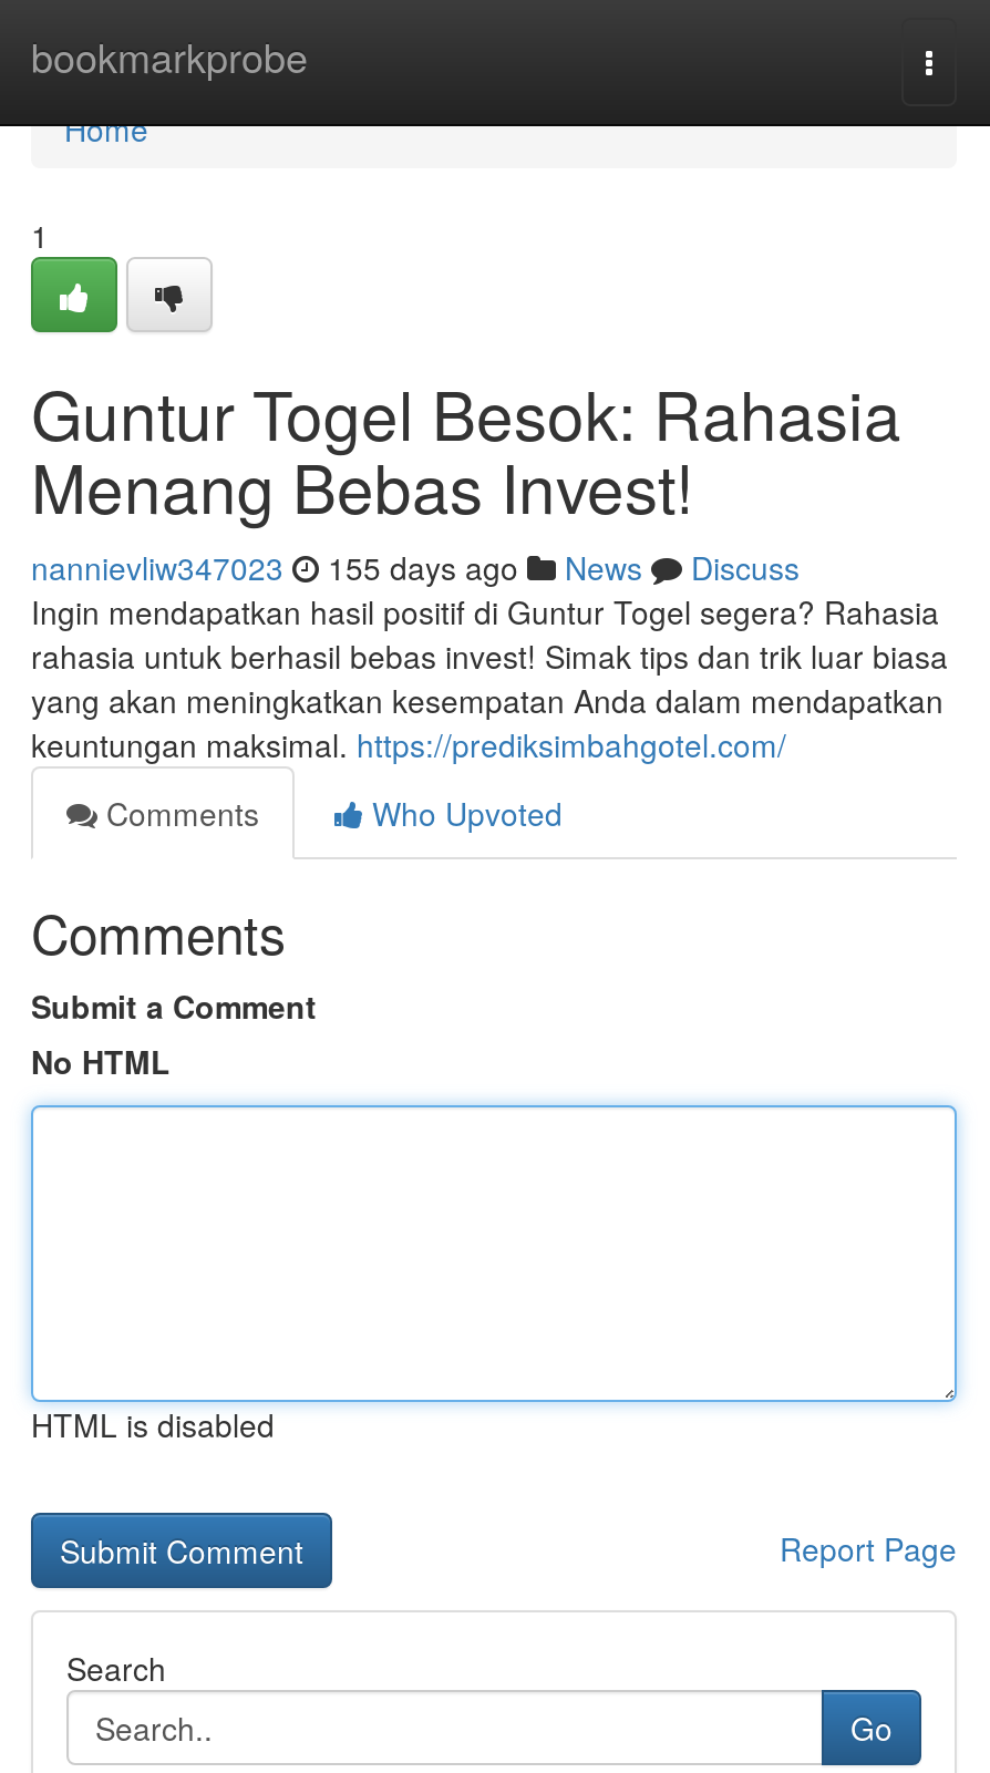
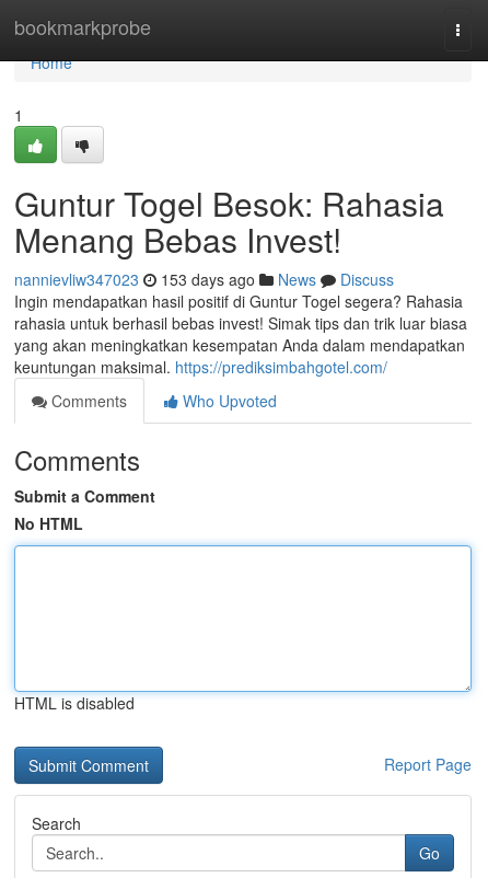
- nannievliw347023 155 days ago News Discuss
+ nannievliw347023 153 days ago News Discuss
